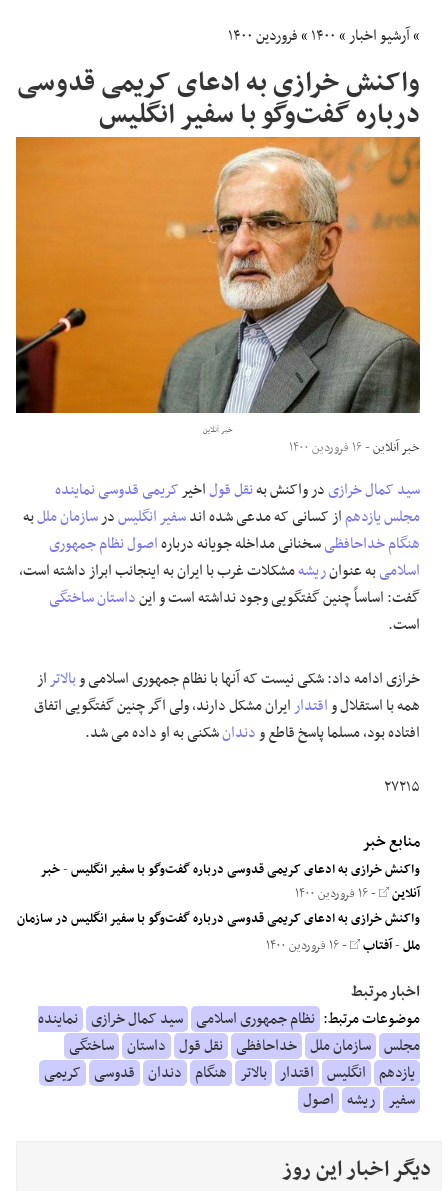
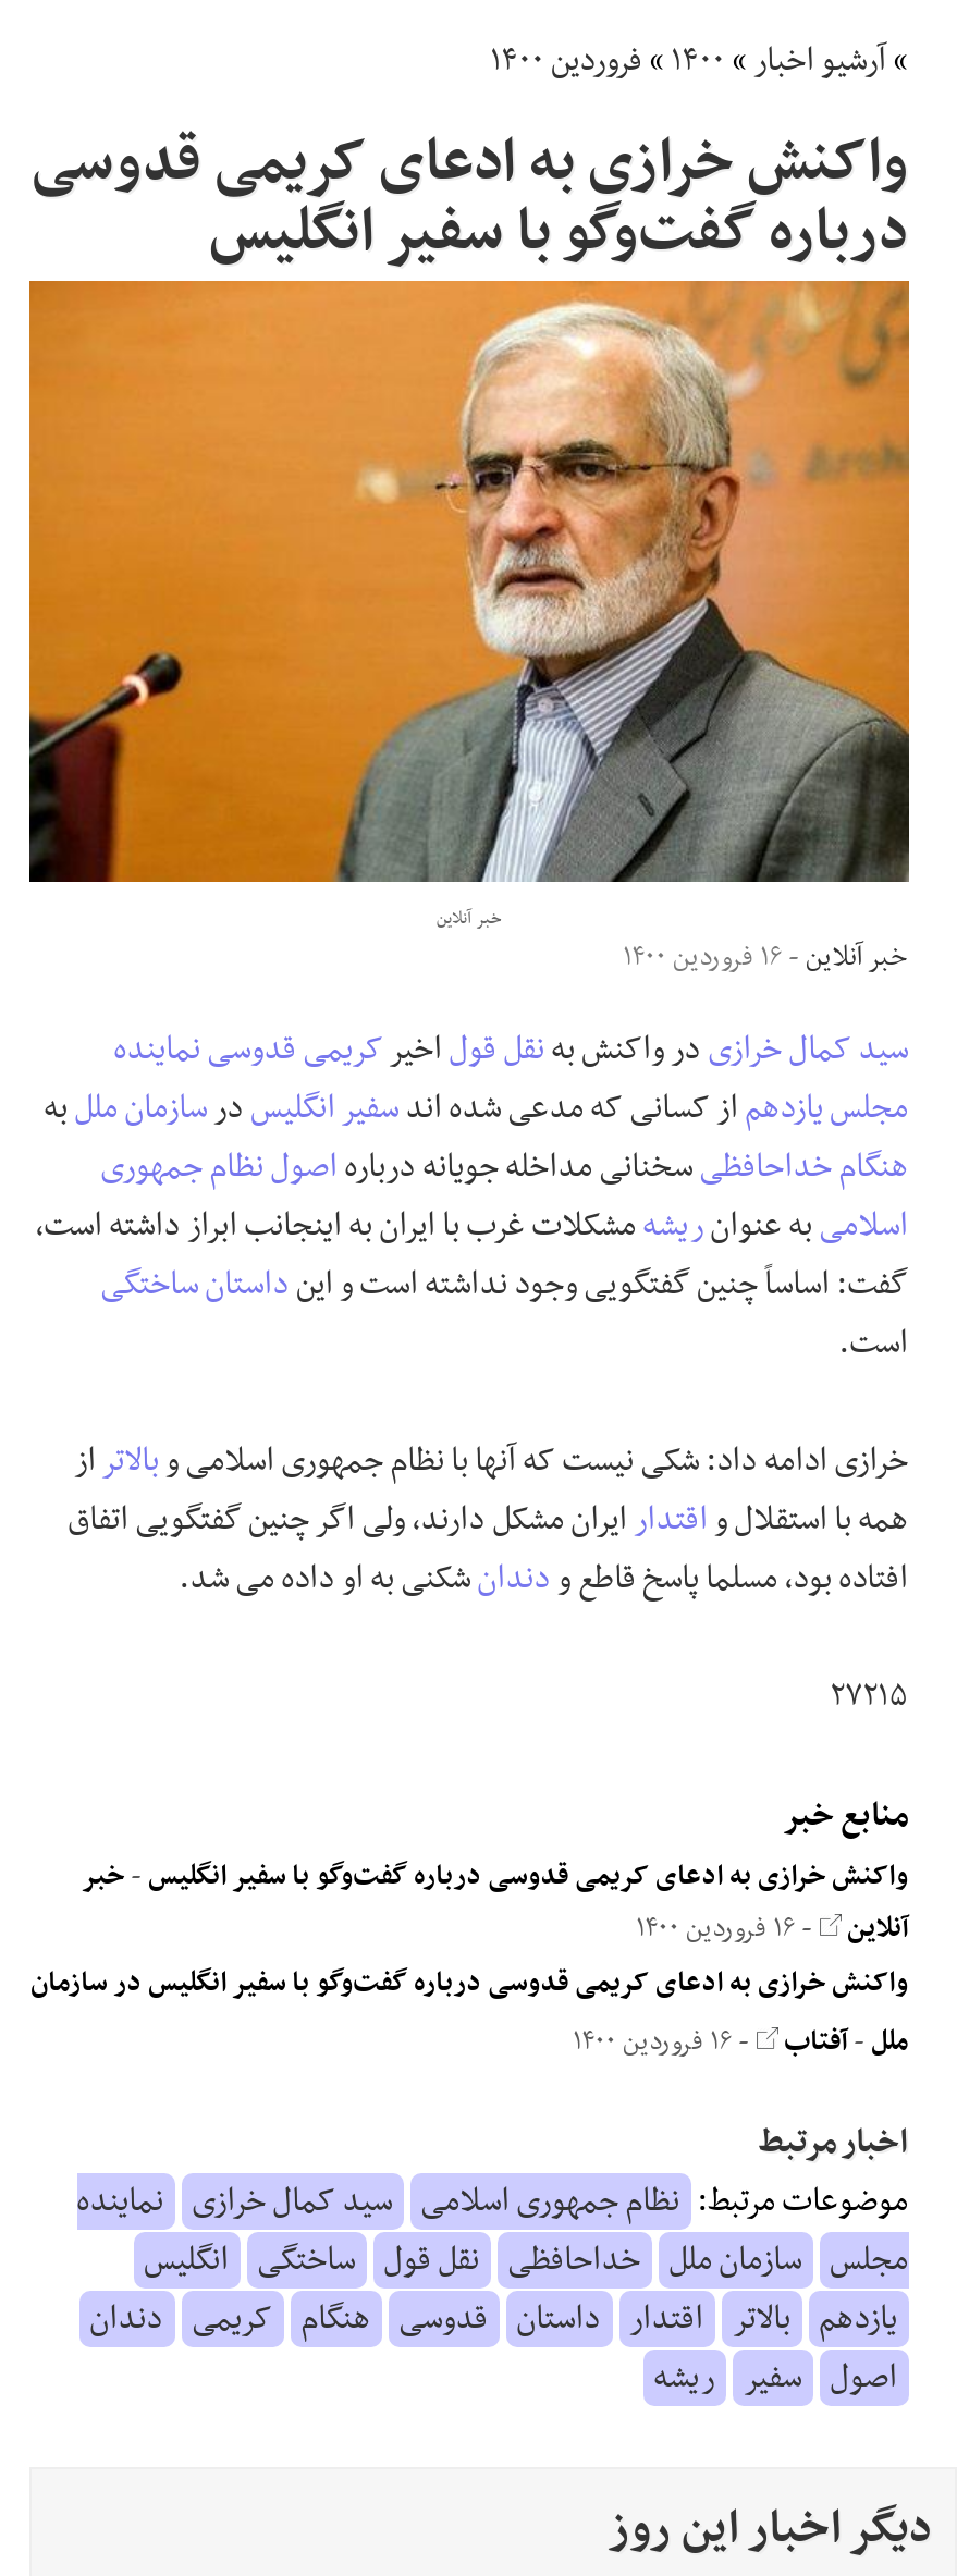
- مجلس سازمان ملل خداحافظی نقل قول داستان ساختگی
- یازدهم انگلیس اقتدار بالاتر هنگام دندان قدوسی کریمی
- سفیر ریشه اصول
+ مجلس سازمان ملل خداحافظی نقل قول ساختگی انگلیس
+ یازدهم بالاتر اقتدار داستان قدوسی هنگام کریمی دندان
+ اصول سفیر ریشه
